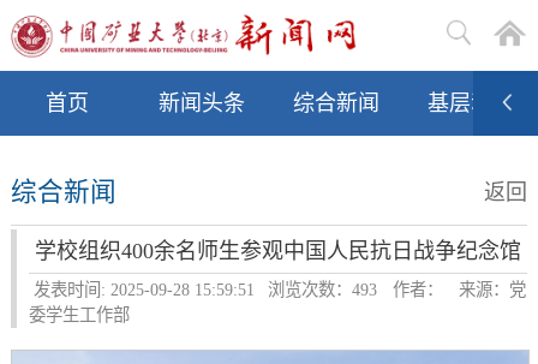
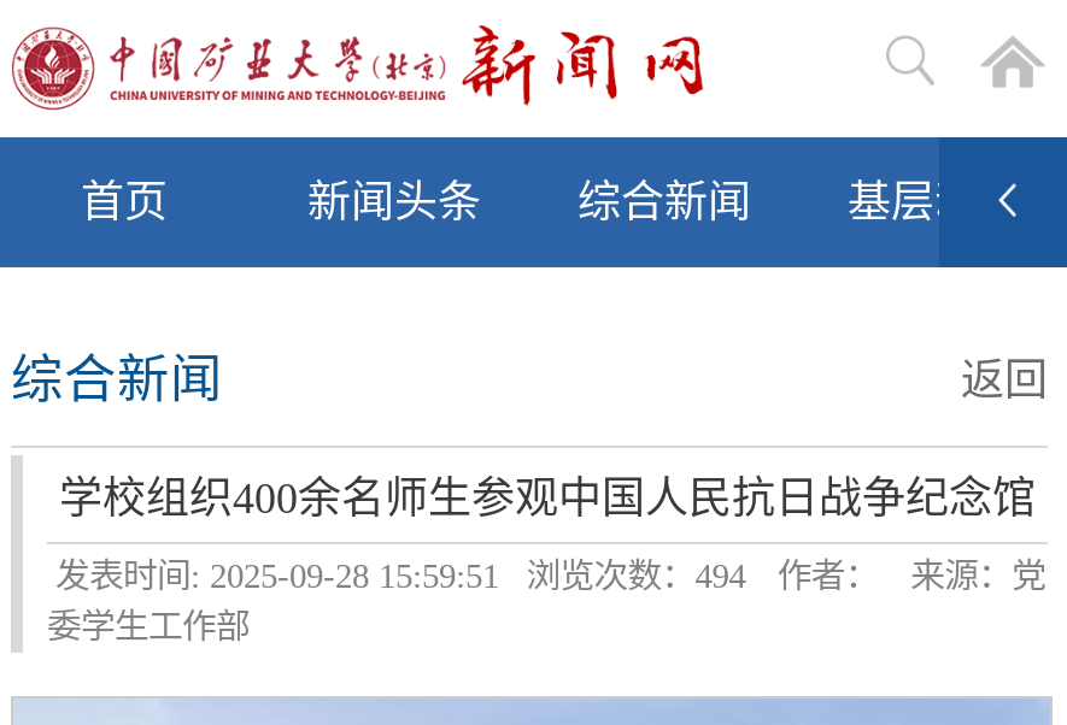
- 发表时间: 2025-09-28 15:59:51 浏览次数：493
+ 发表时间: 2025-09-28 15:59:51 浏览次数：494
